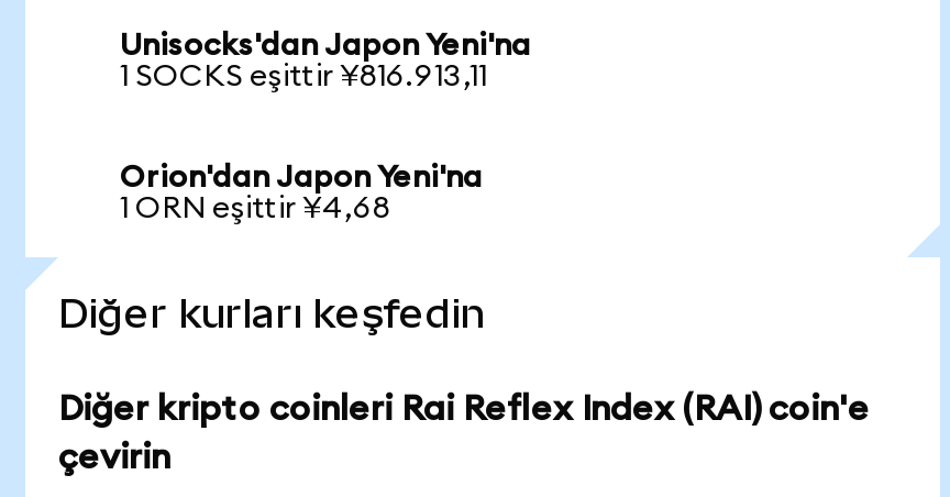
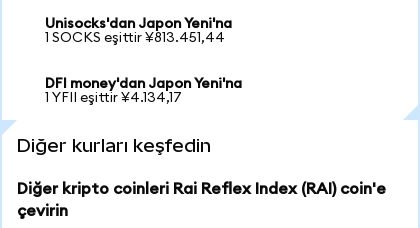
- 1 SOCKS eşittir ¥816.913,11
+ 1 SOCKS eşittir ¥813.451,44

- Orion'dan Japon Yeni'na
- 1 ORN eşittir ¥4,68
+ DFI money'dan Japon Yeni'na
+ 1 YFII eşittir ¥4.134,17
